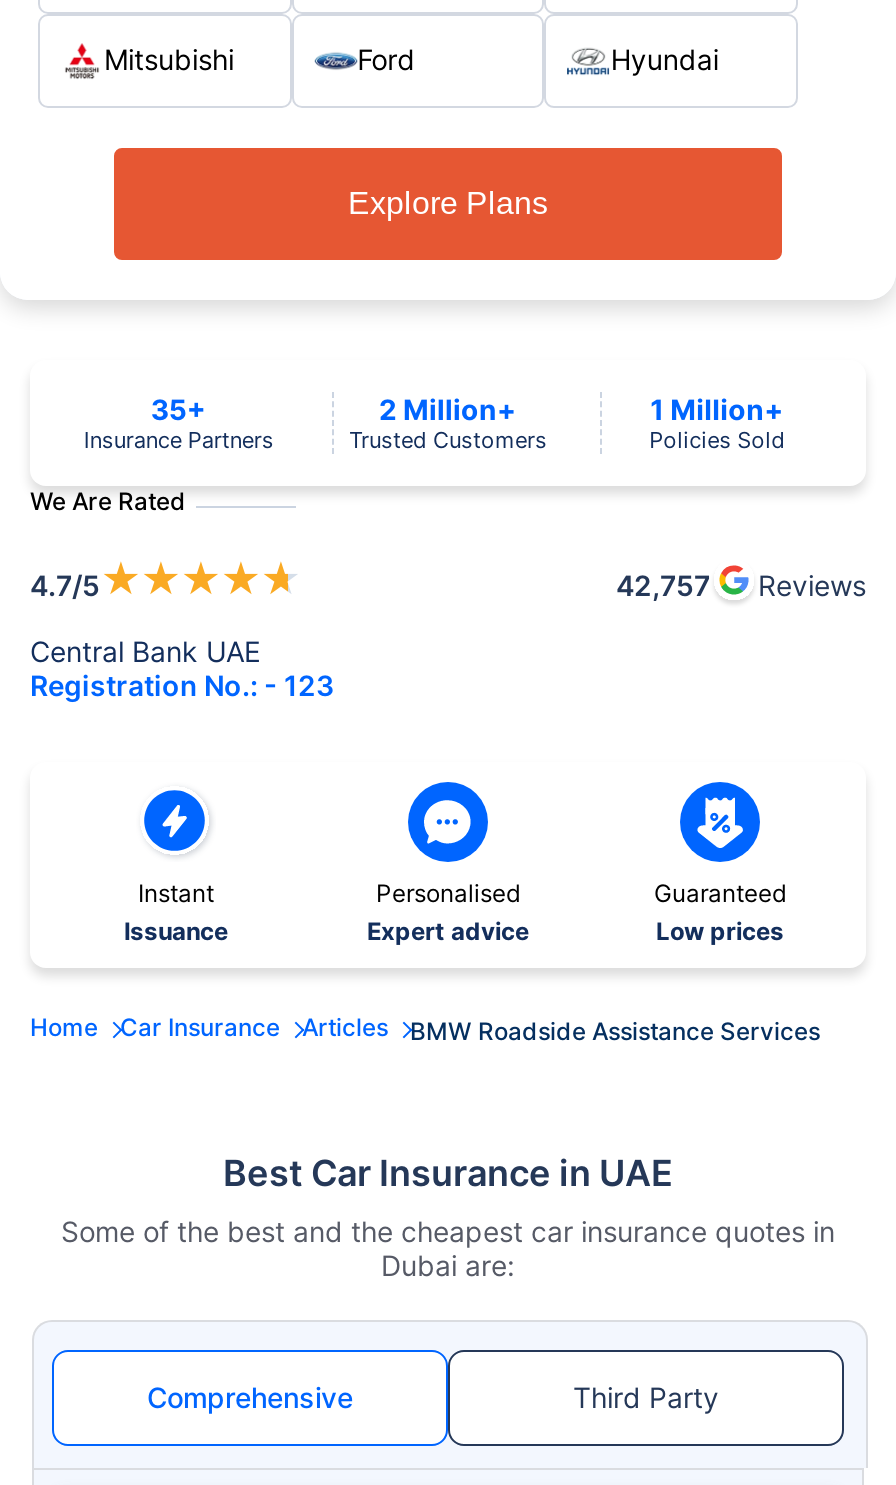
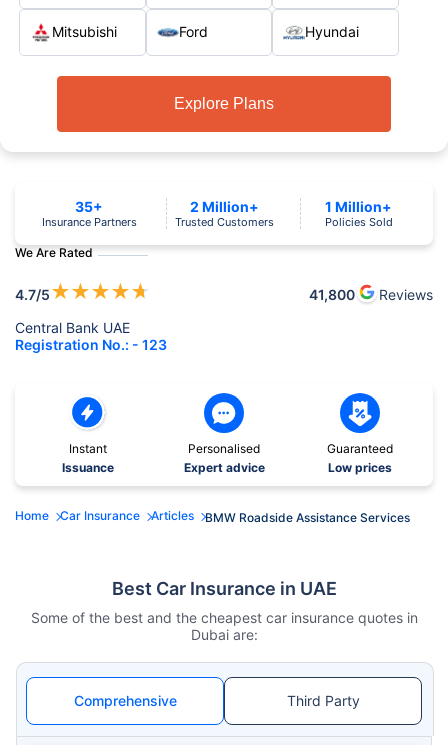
- 42,757 Reviews
+ 41,800 Reviews
